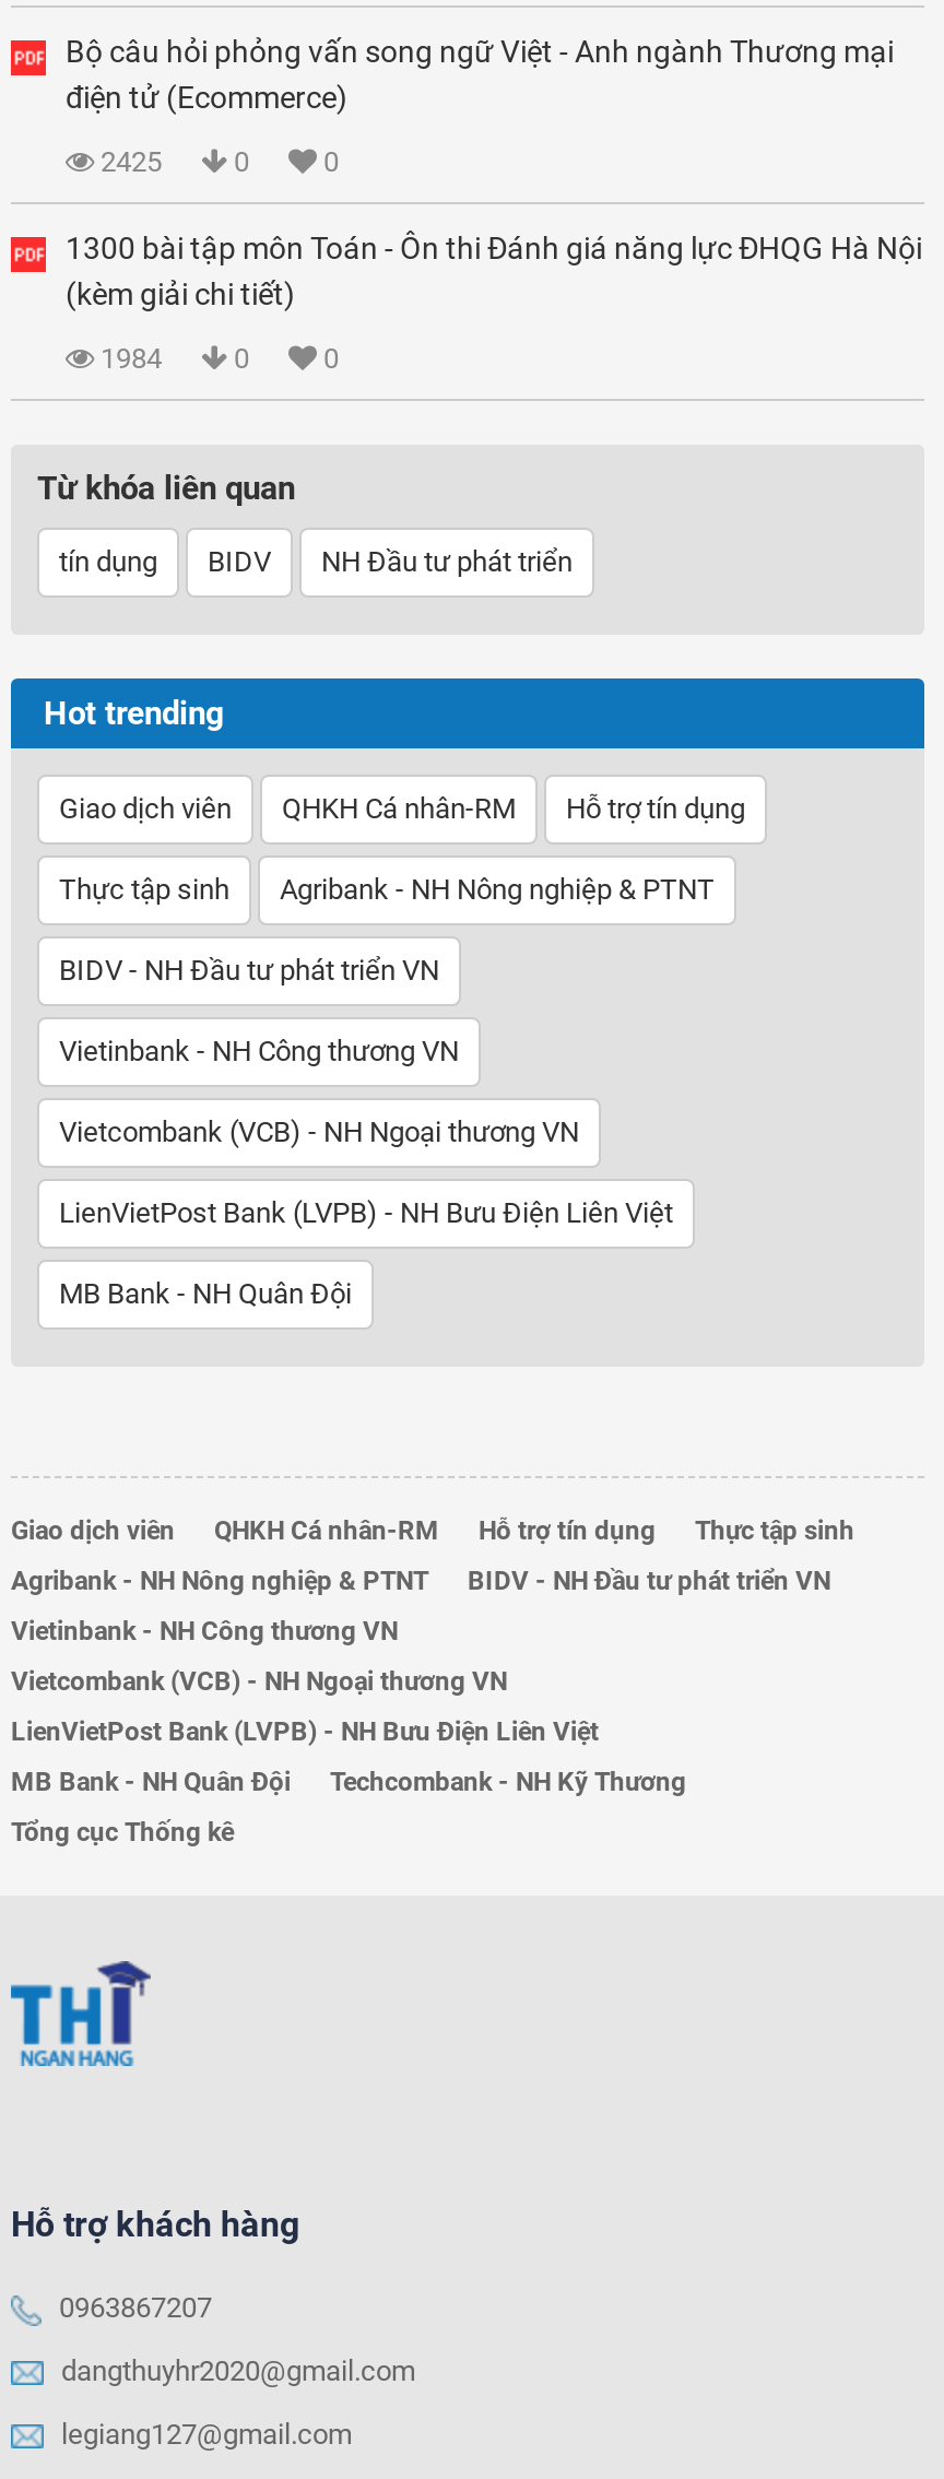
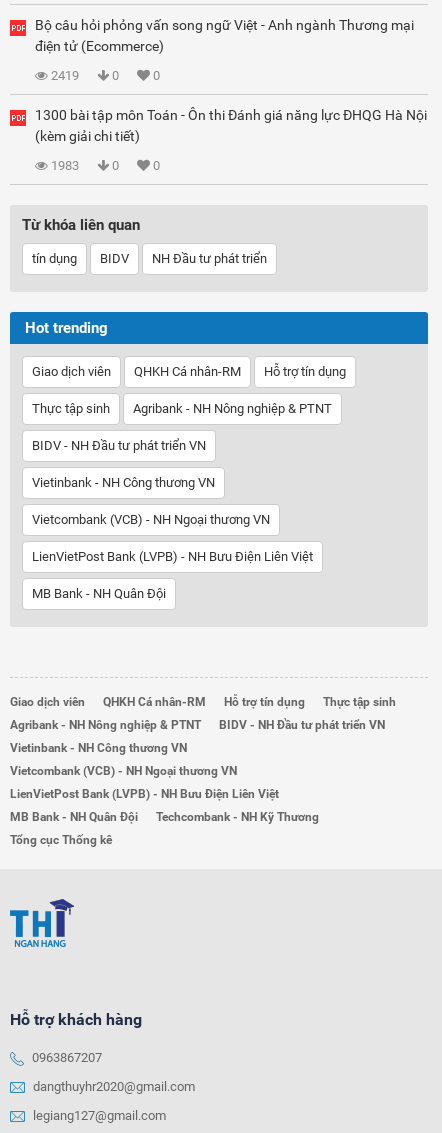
- 2425 0
+ 2419 0

- 1984 0
+ 1983 0
